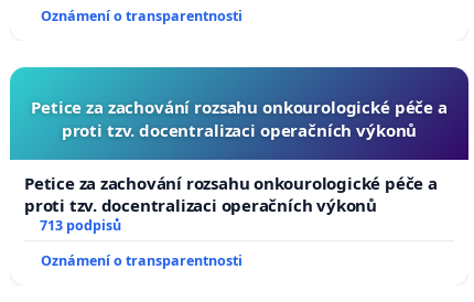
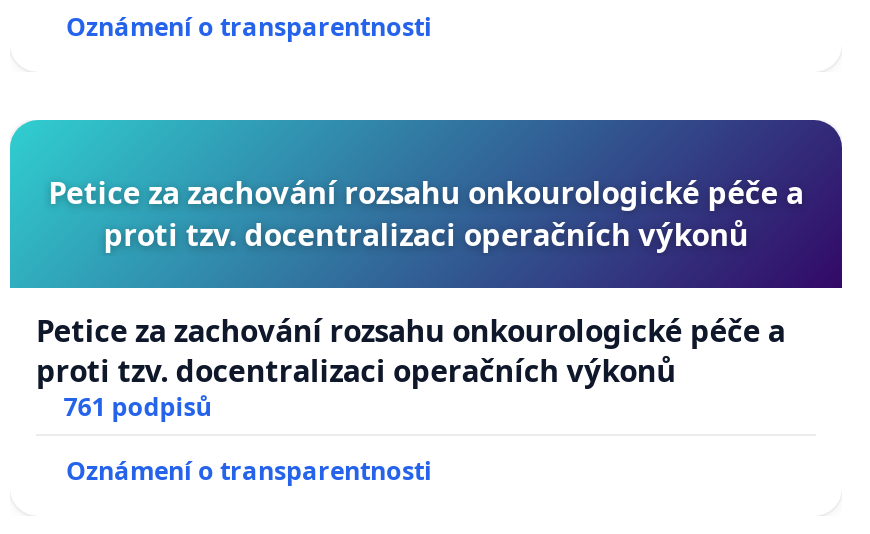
- 713 podpisů
+ 761 podpisů
